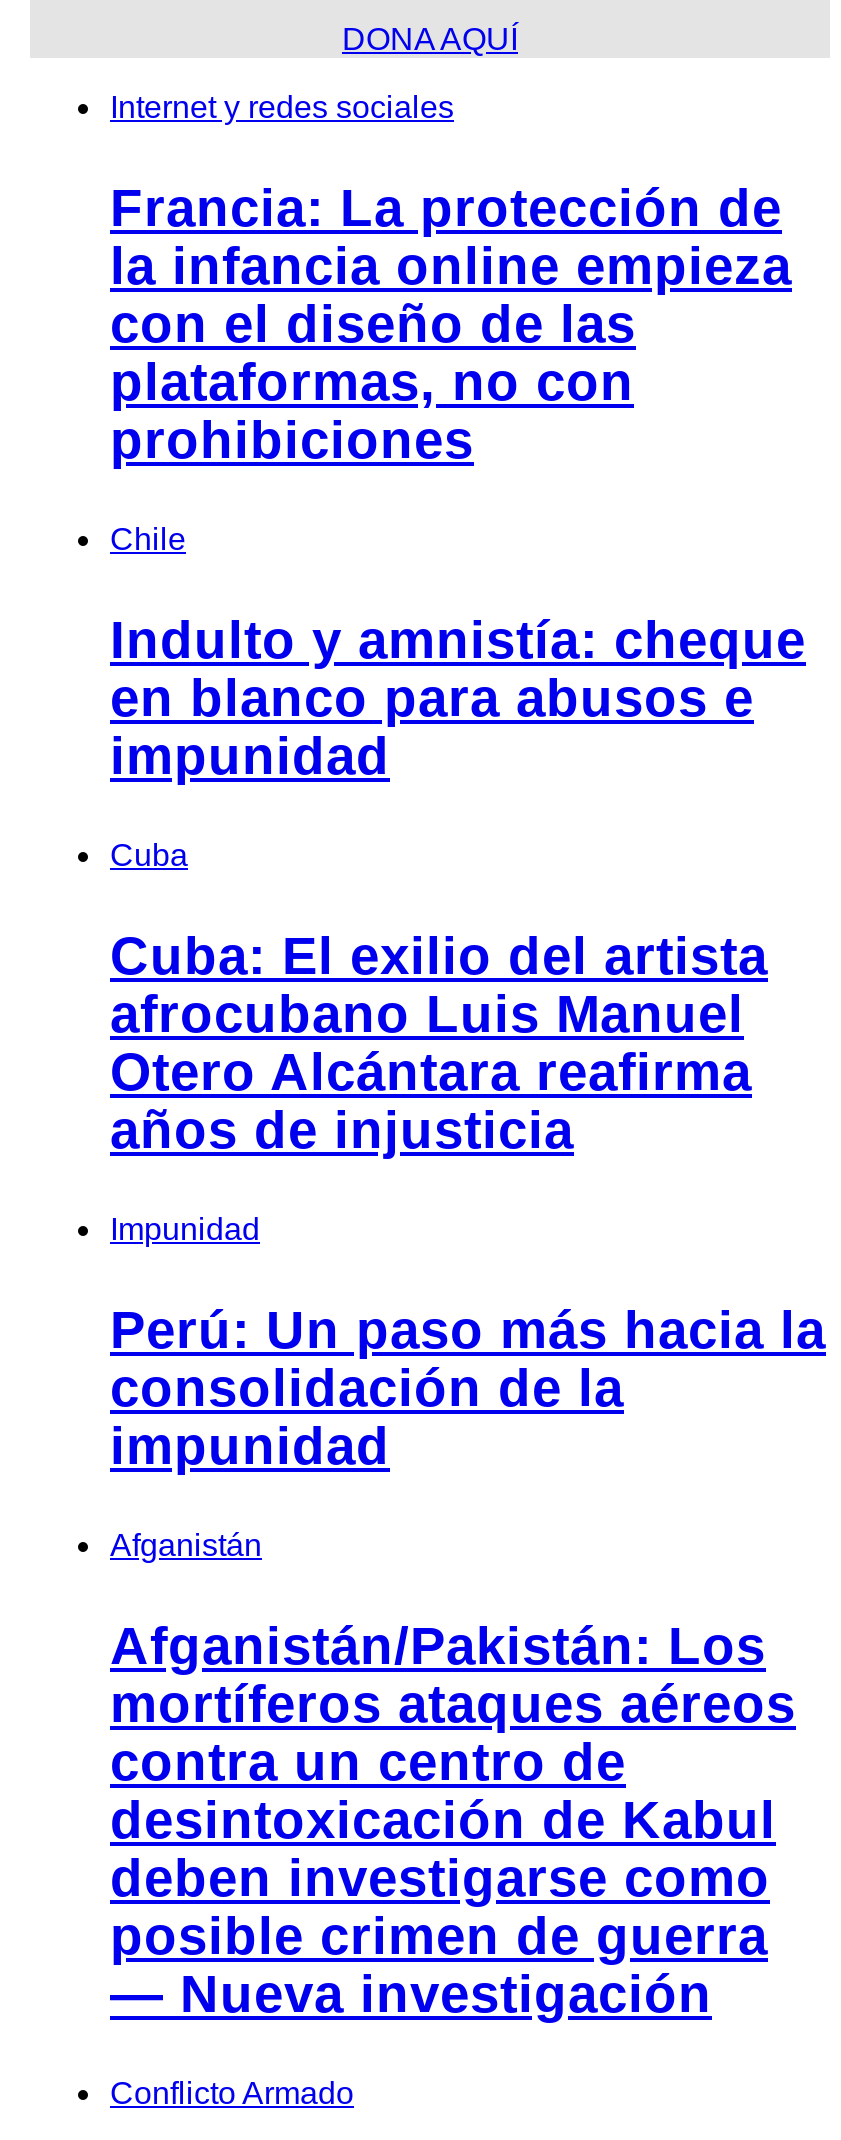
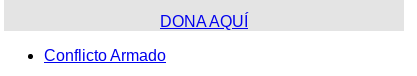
- Internet y redes sociales
- Francia: La protección de
- la infancia online empieza
- con el diseño de las
- plataformas, no con
- prohibiciones
- Chile
- Indulto y amnistía: cheque
- en blanco para abusos e
- impunidad
- Cuba
- Cuba: El exilio del artista
- afrocubano Luis Manuel
- Otero Alcántara reafirma
- años de injusticia
- Impunidad
- Perú: Un paso más hacia la
- consolidación de la
- impunidad
- Afganistán
- Afganistán/Pakistán: Los
- mortíferos ataques aéreos
- contra un centro de
- desintoxicación de Kabul
- deben investigarse como
- posible crimen de guerra
- — Nueva investigación
